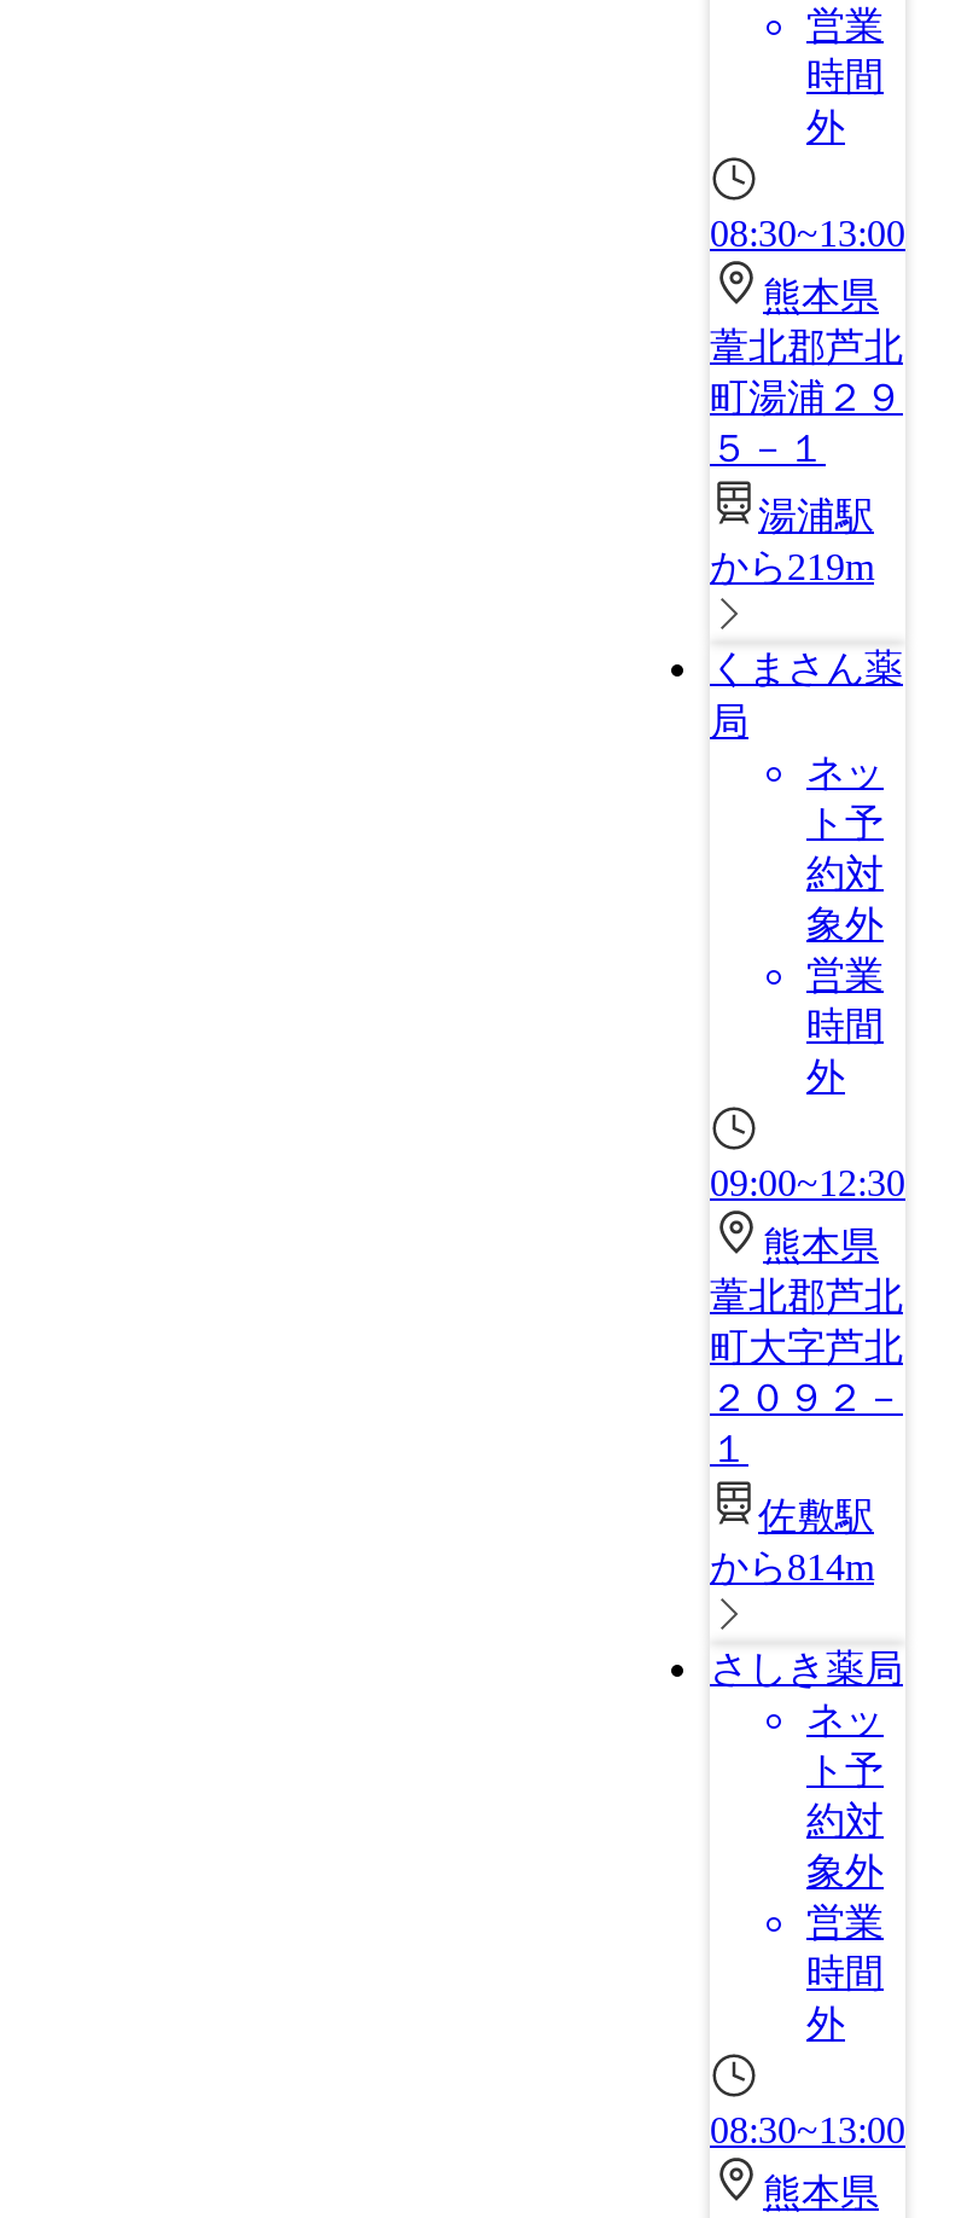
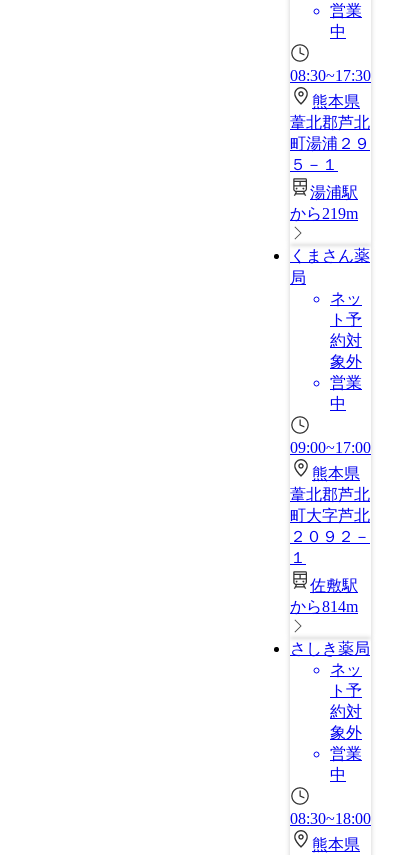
- 時間
- 外
+ 中

- 08:30~13:00
+ 08:30~17:30

- 時間
- 外
+ 中

- 09:00~12:30
+ 09:00~17:00

- 時間
- 外
+ 中

- 08:30~13:00
+ 08:30~18:00
